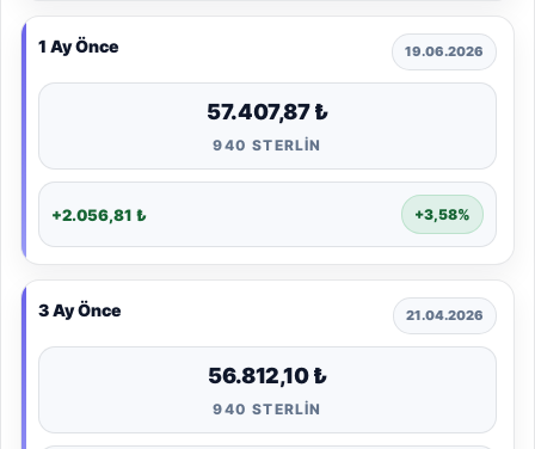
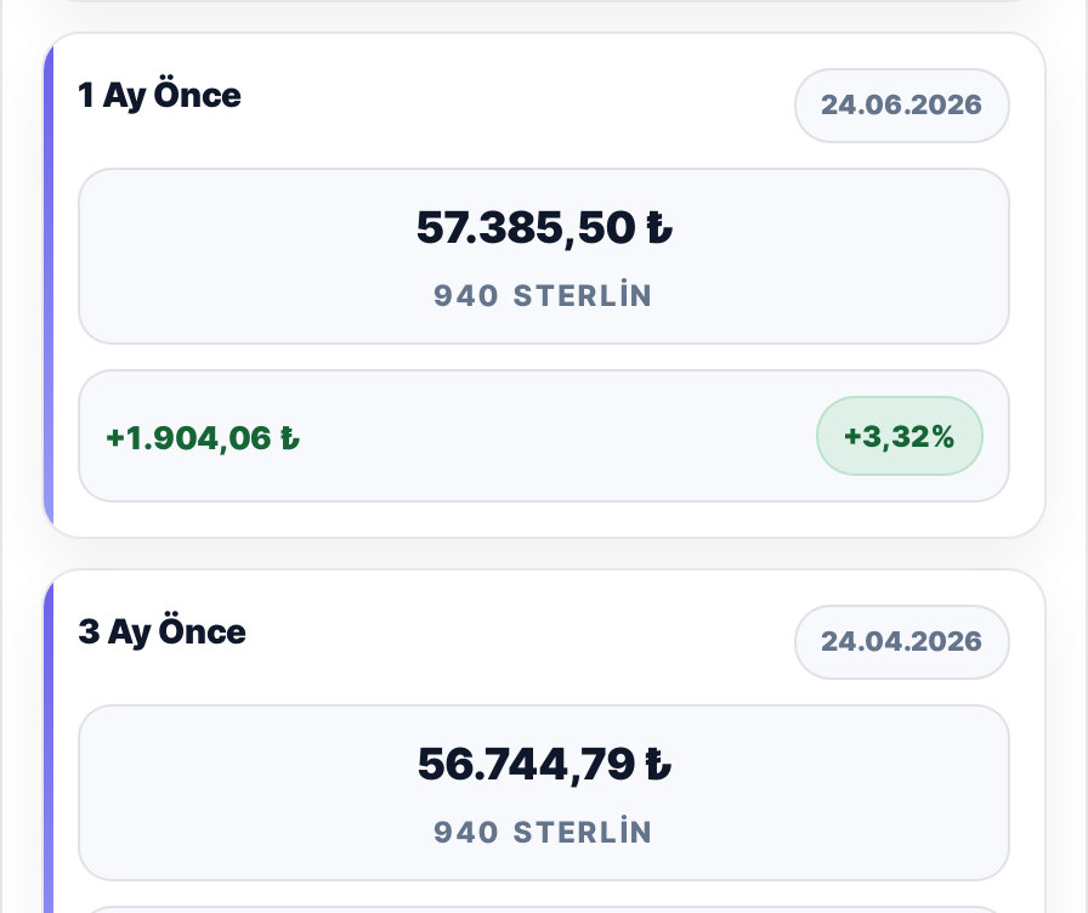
- 19.06.2026
+ 24.06.2026

- 57.407,87 ₺
+ 57.385,50 ₺

- +2.056,81 ₺
+ +1.904,06 ₺

- +3,58%
+ +3,32%

- 21.04.2026
+ 24.04.2026

- 56.812,10 ₺
+ 56.744,79 ₺
